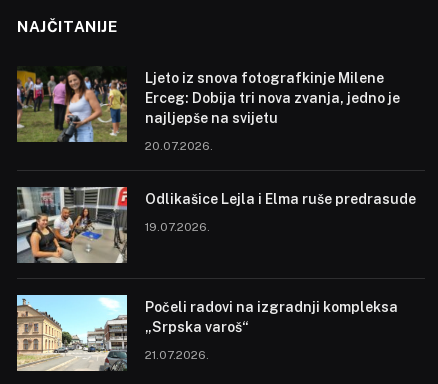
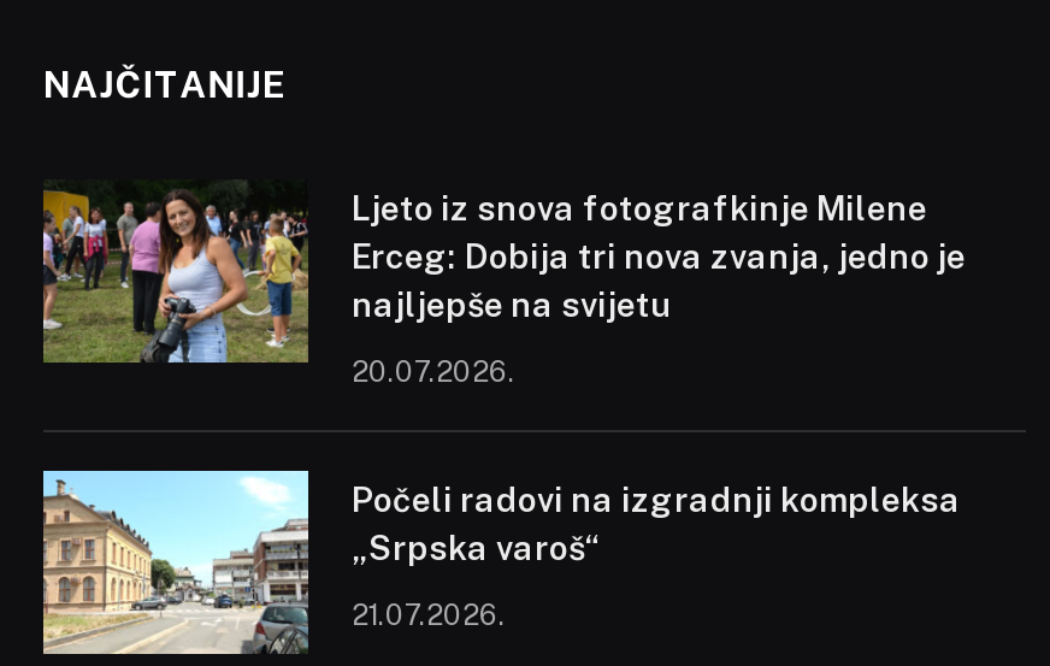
- [image]
- Odlikašice Lejla i Elma ruše predrasude
- 19.07.2026.
